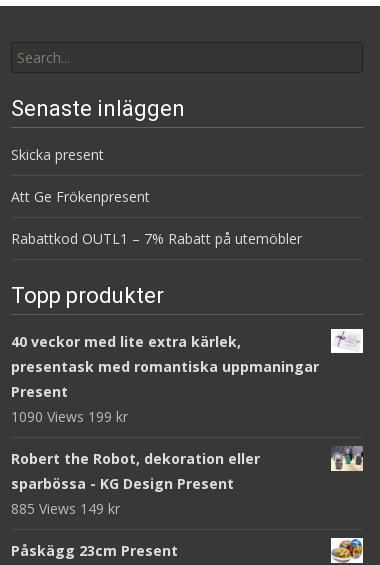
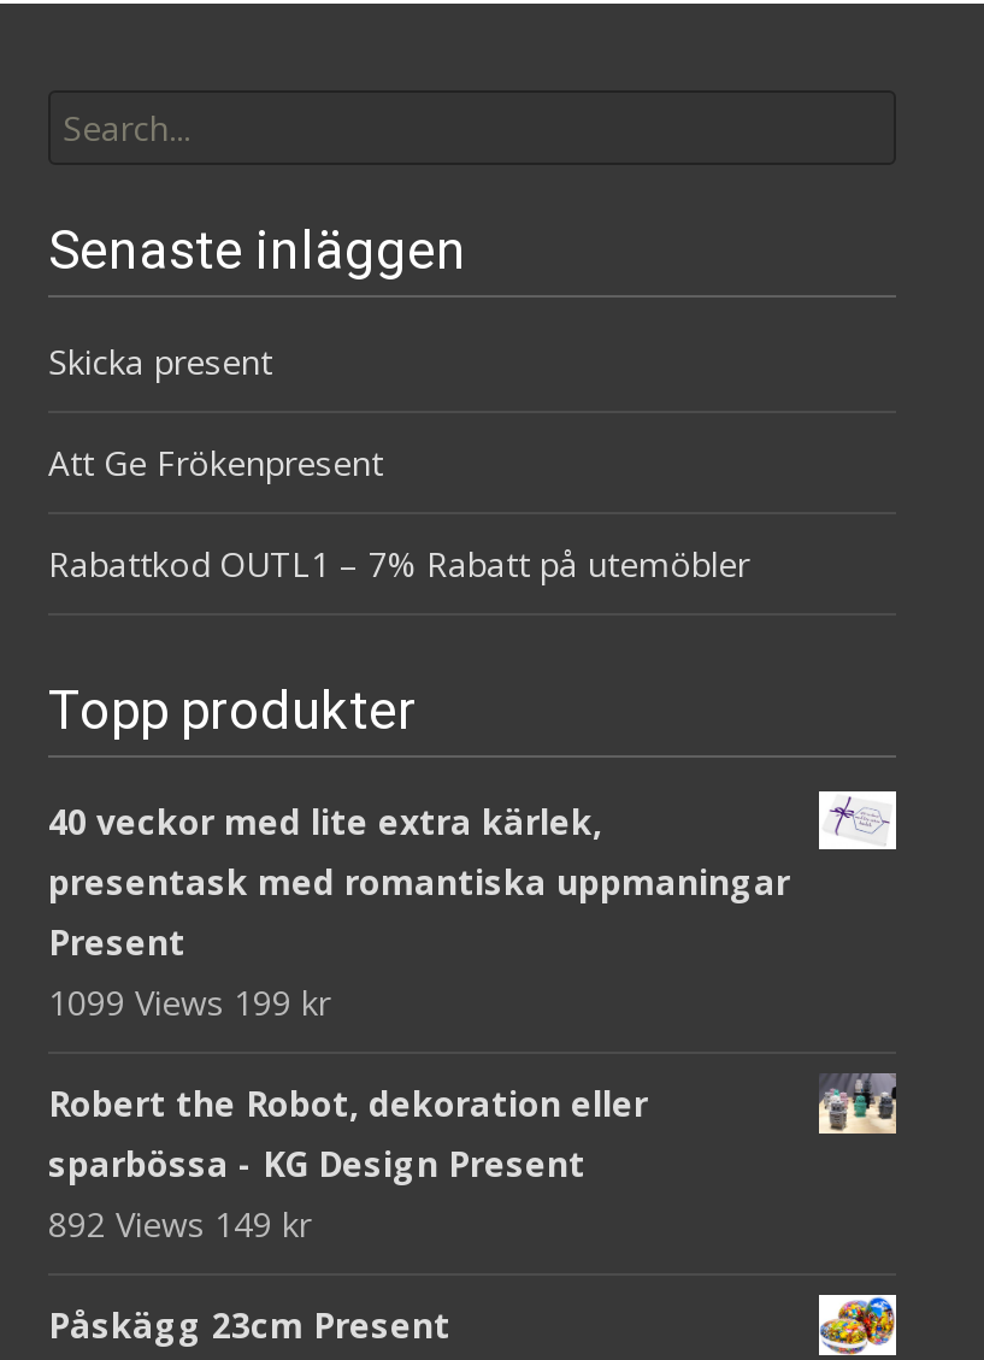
- 1090 Views 199 kr
+ 1099 Views 199 kr

- 885 Views 149 kr
+ 892 Views 149 kr
